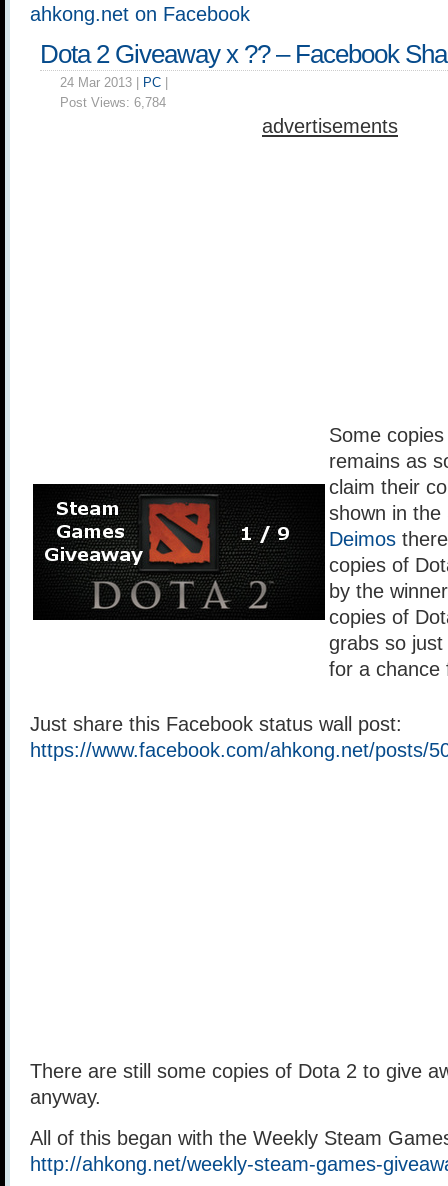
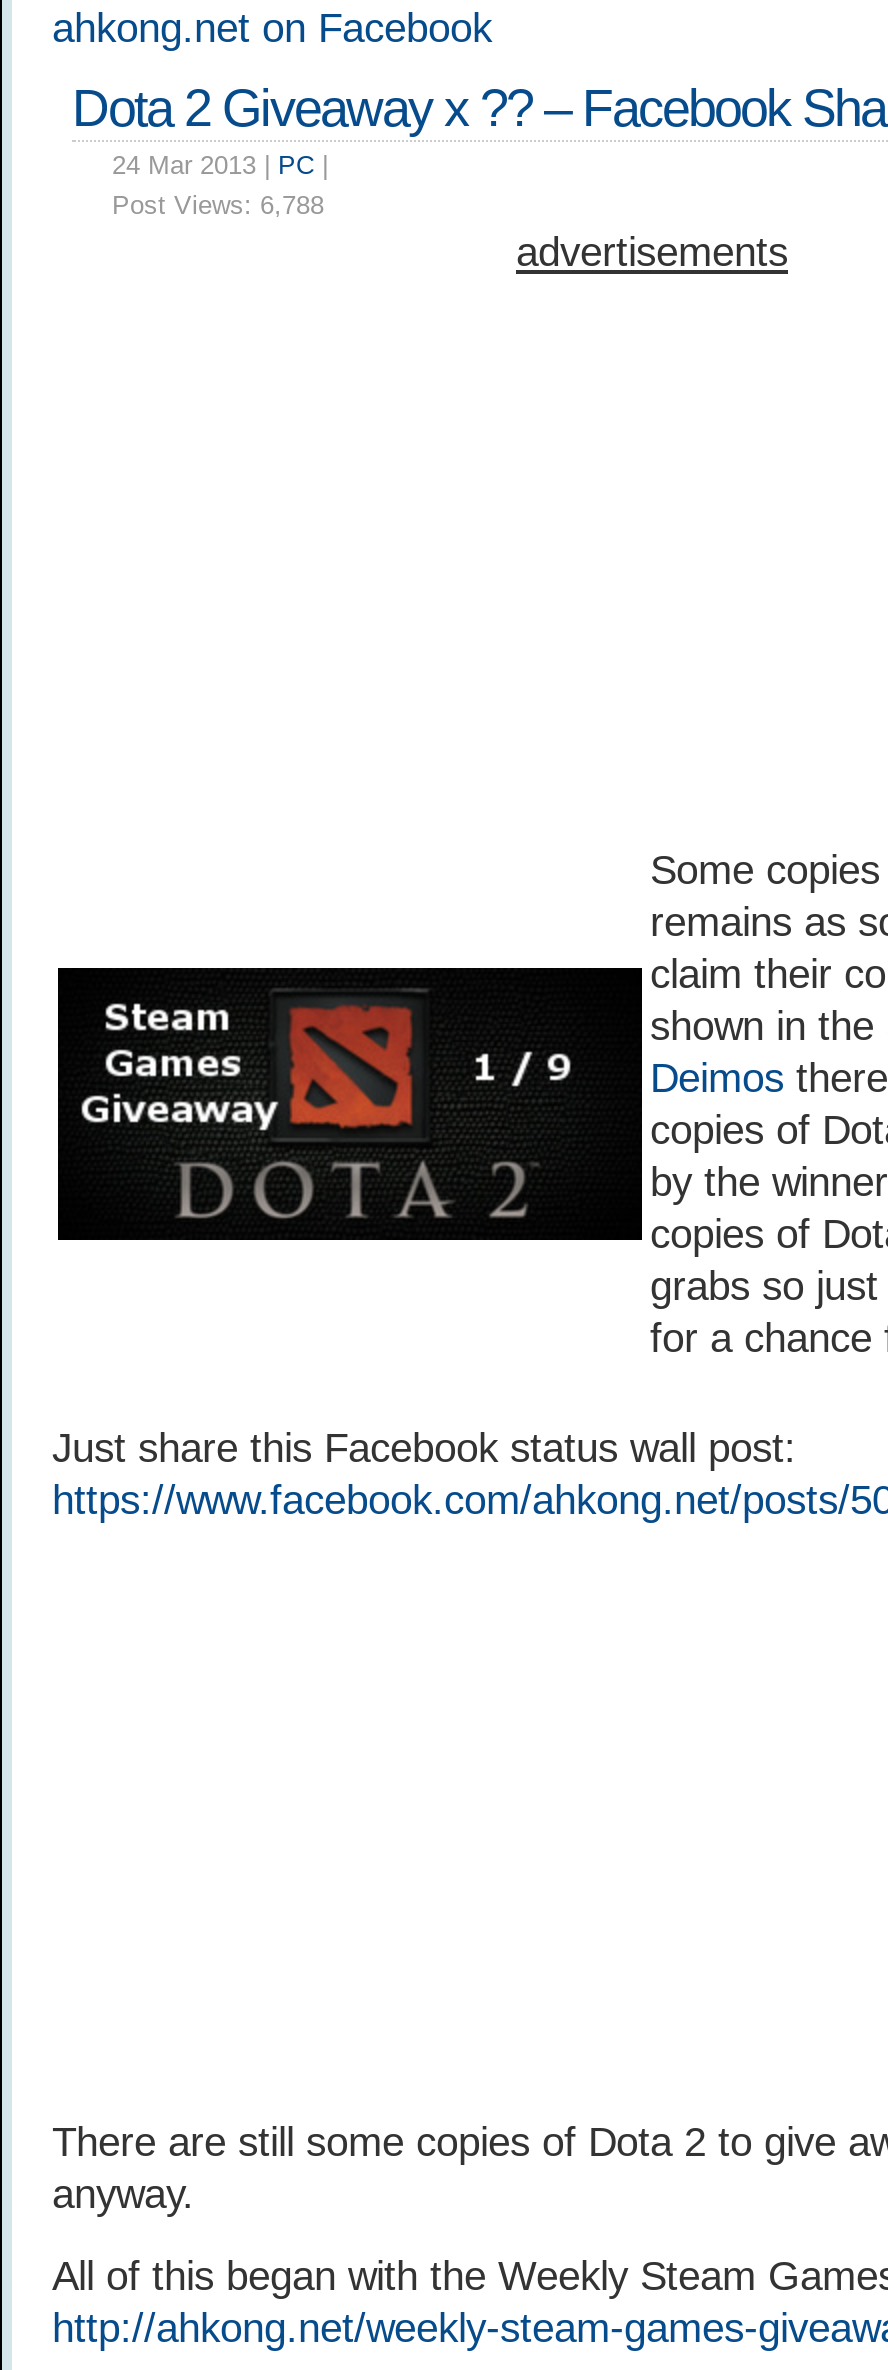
- Post Views: 6,784
+ Post Views: 6,788
